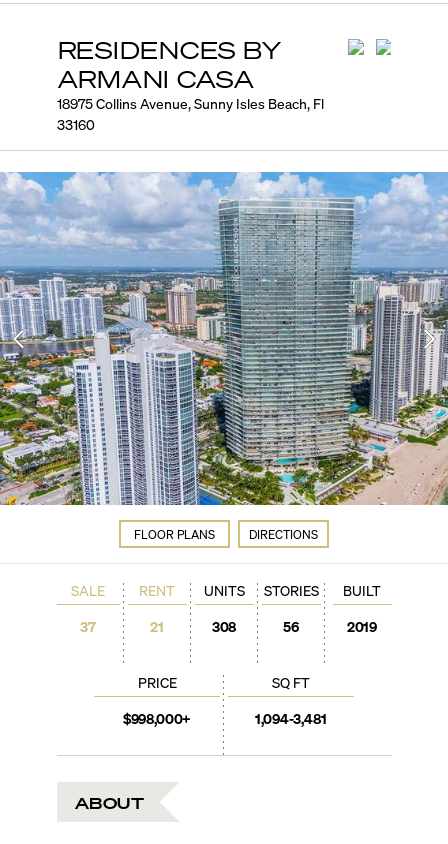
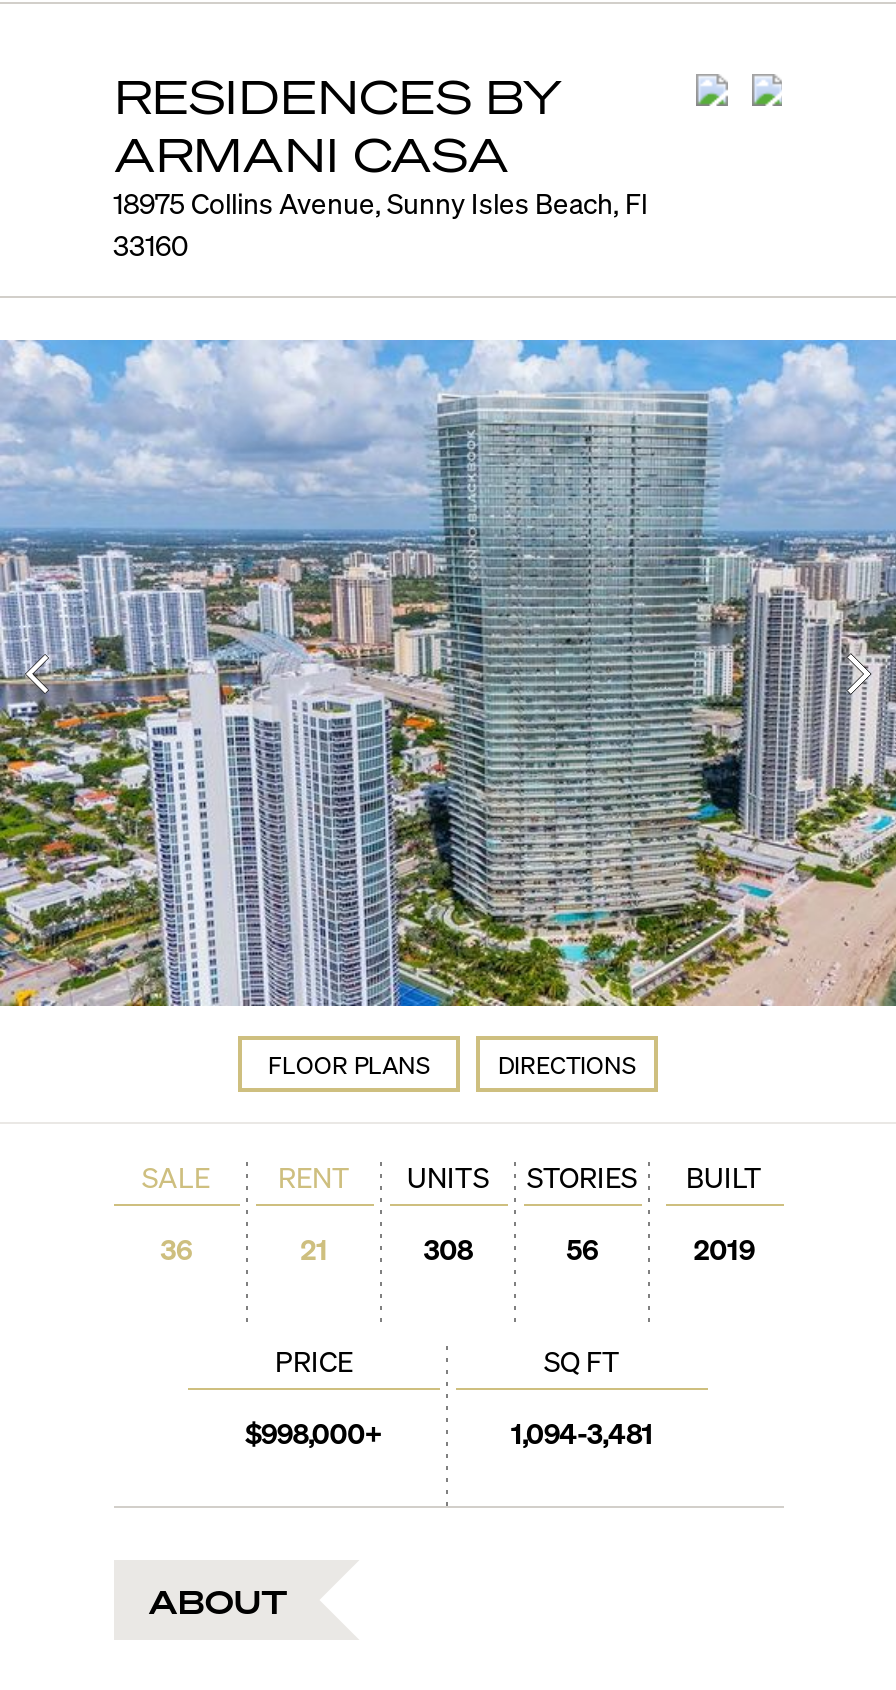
- 37
+ 36
